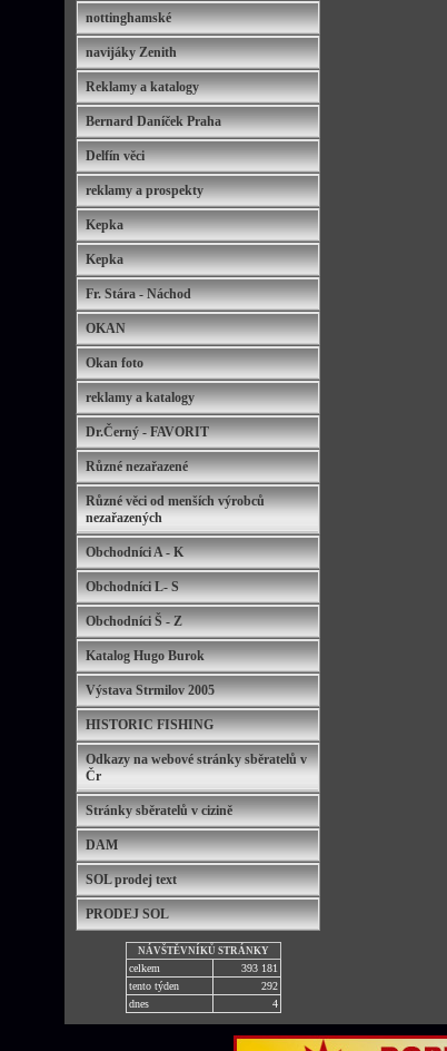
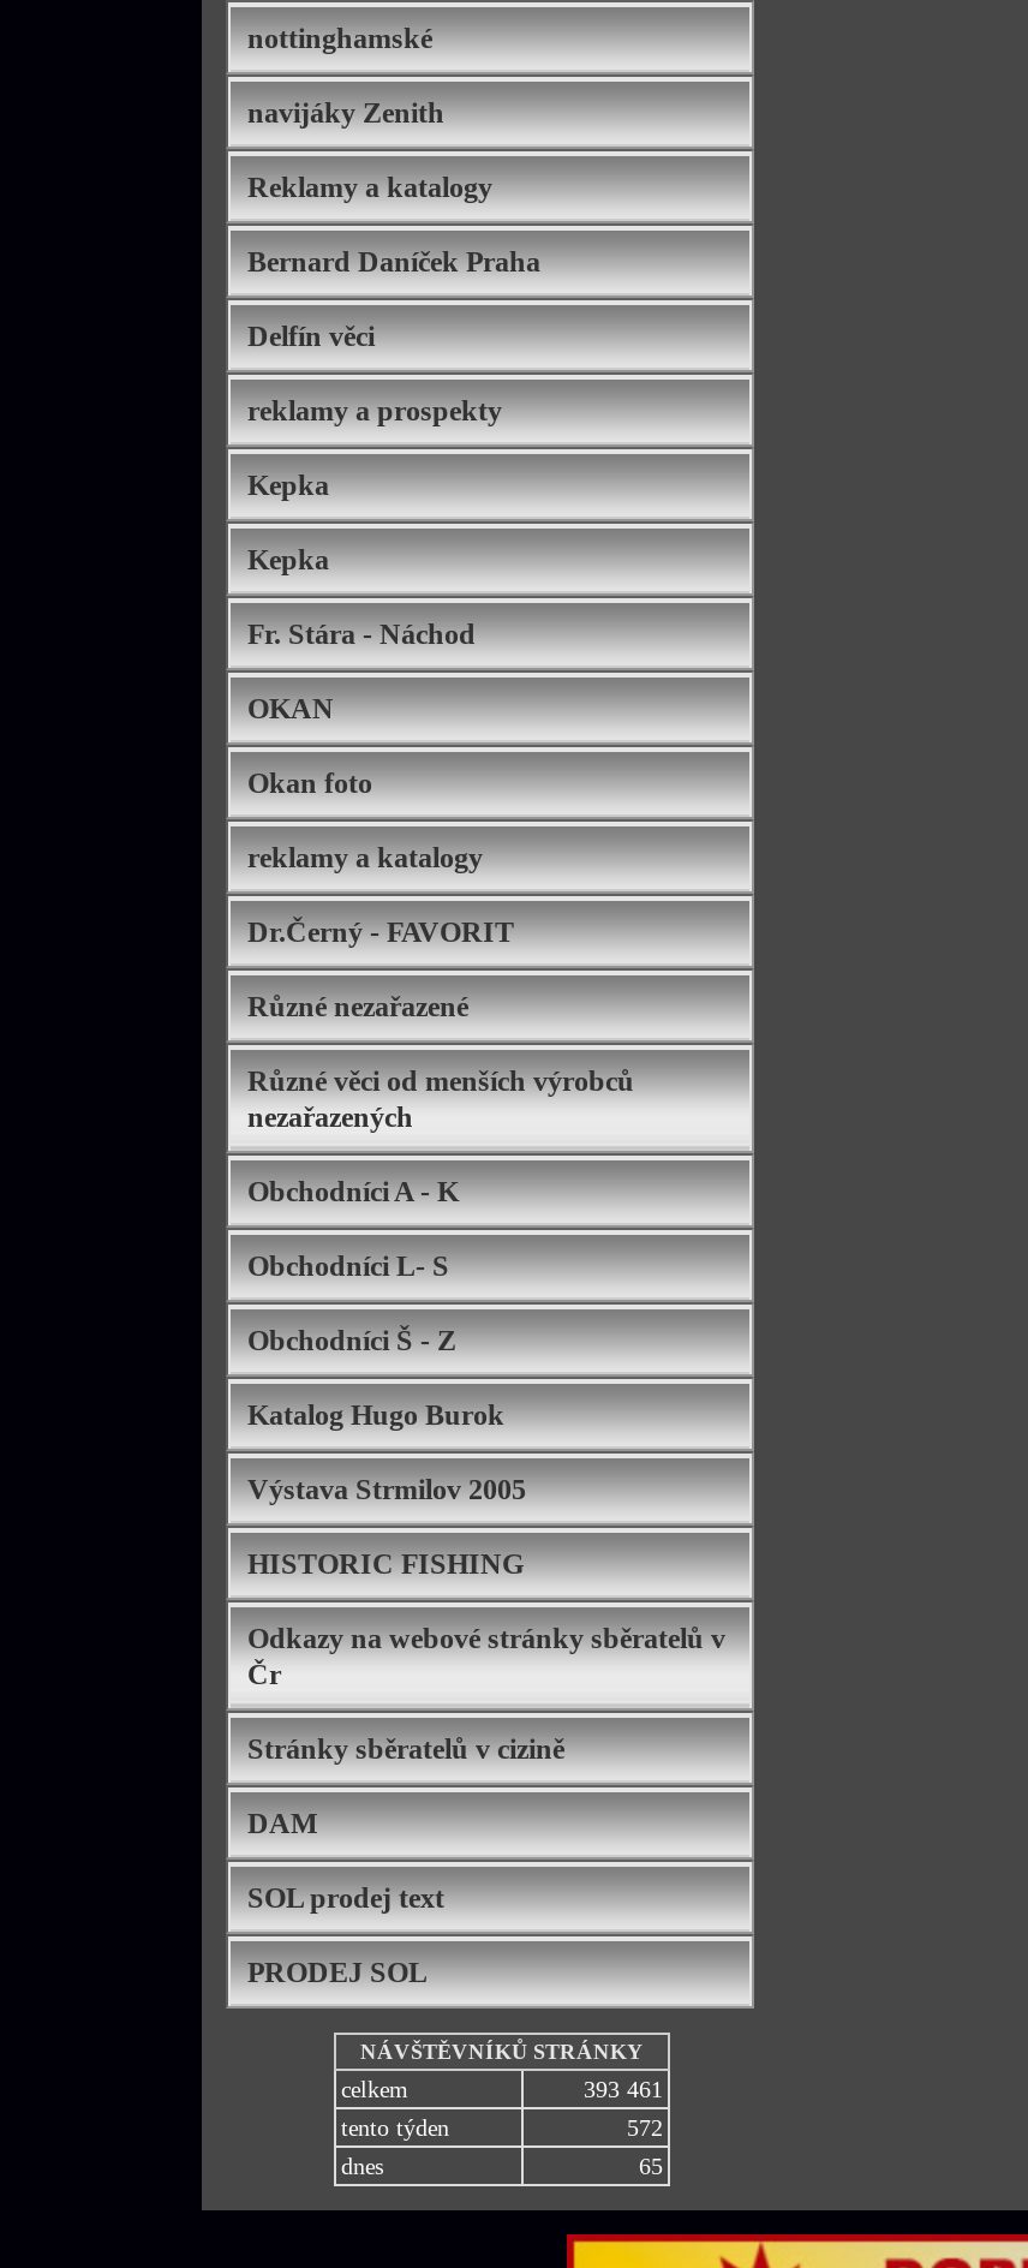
- 393 181
+ 393 461

- 292
+ 572

- 4
+ 65
